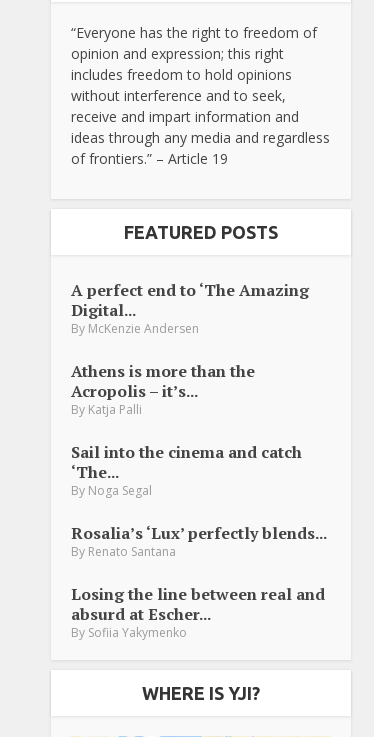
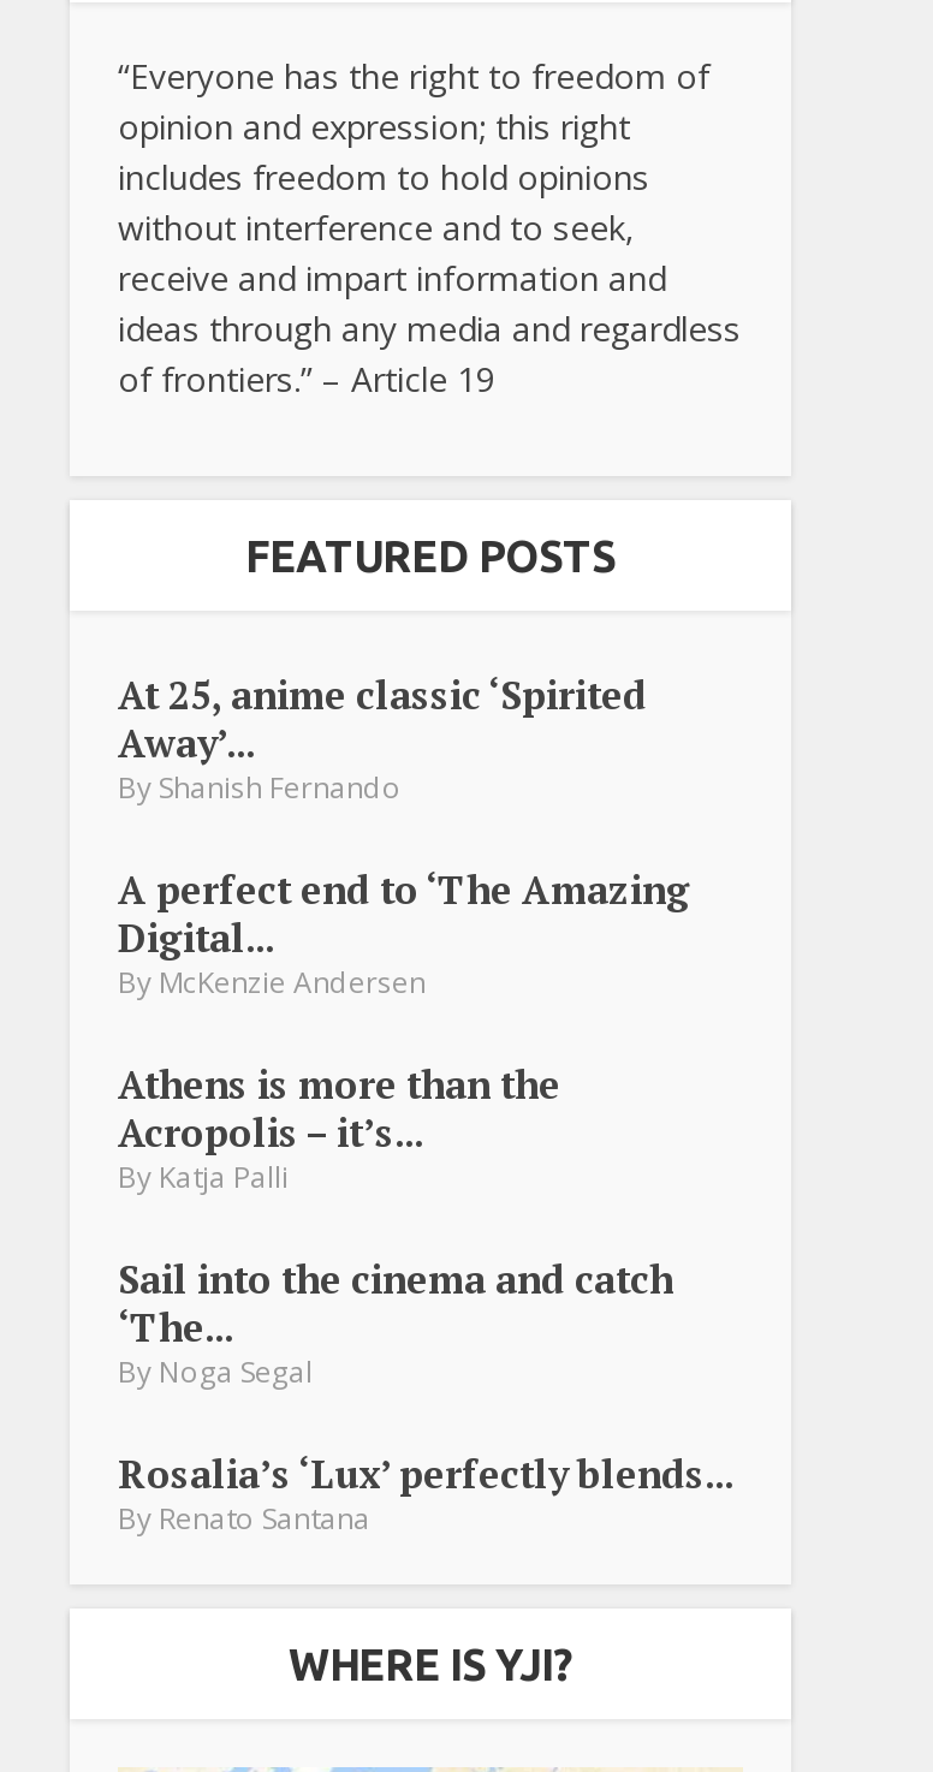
+ At 25, anime classic ‘Spirited
+ Away’...
+ By Shanish Fernando

moved down: A perfect end to ‘The Amazing | Digital... | By McKenzie Andersen | ... | Rosalia’s ‘Lux’ perfectly blends... | By Renato Santana

- Losing the line between real and
- absurd at Escher...
- By Sofiia Yakymenko
